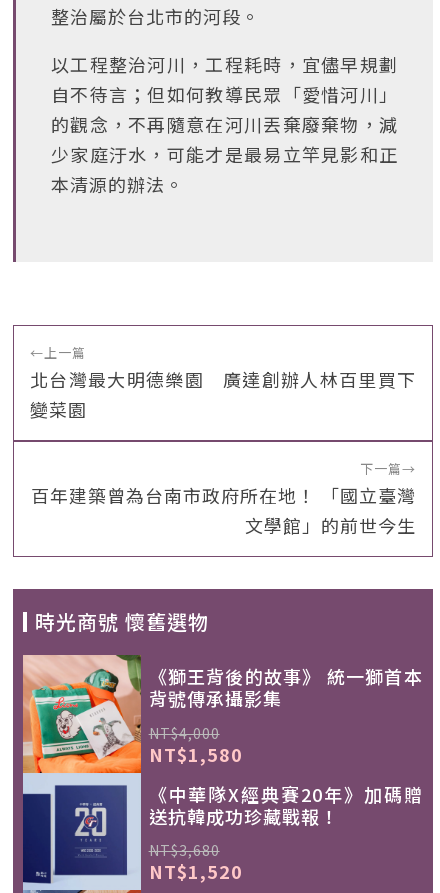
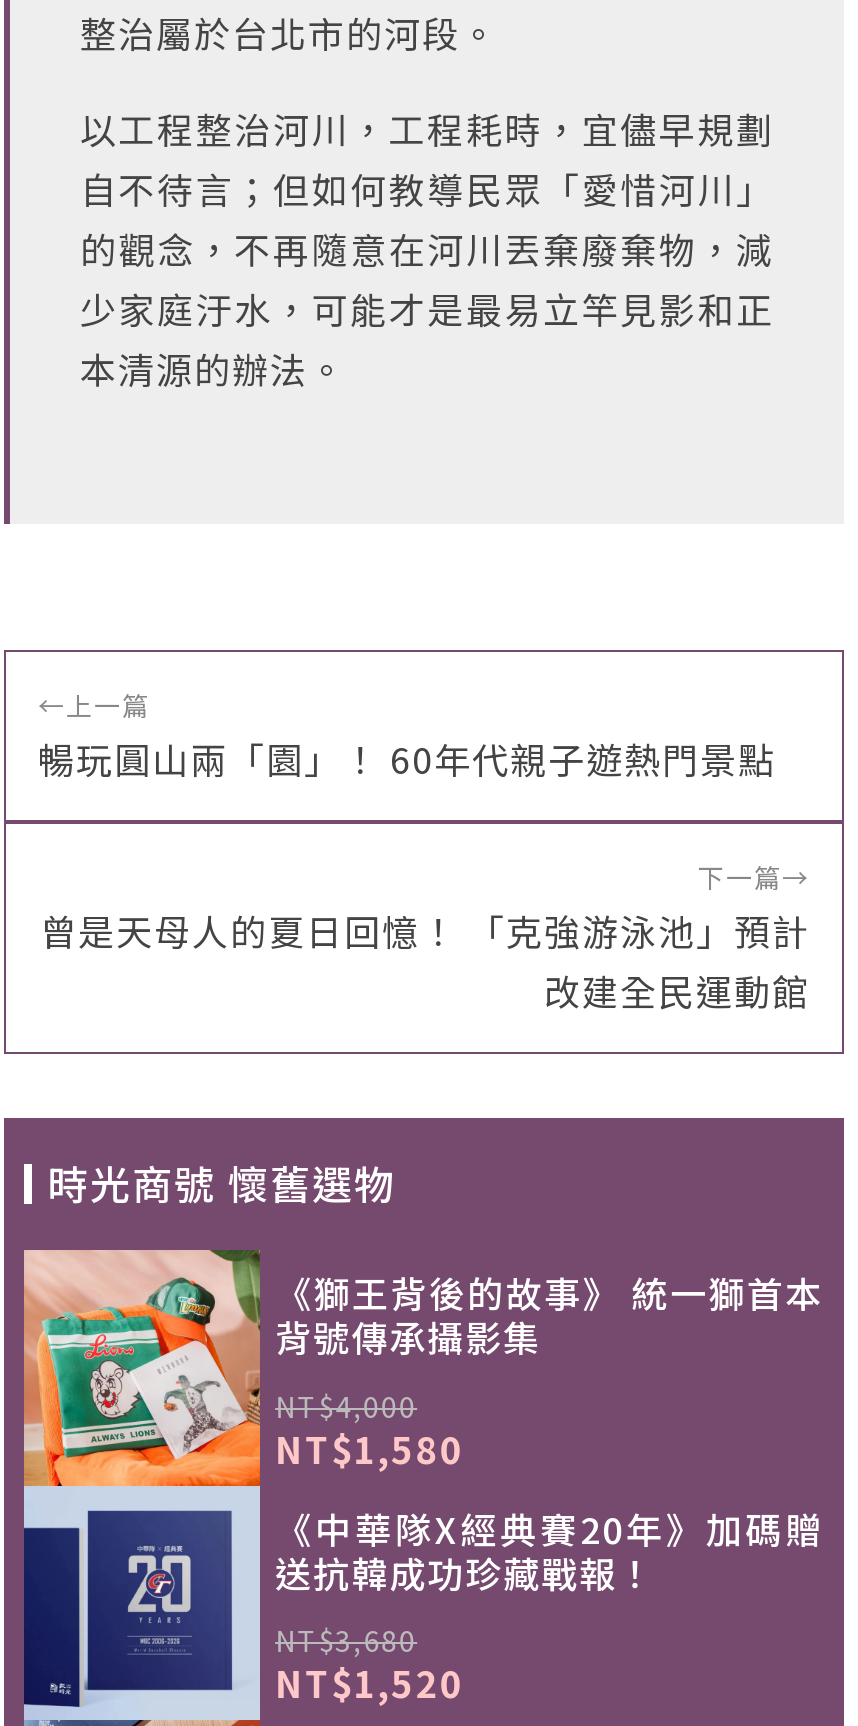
- 北台灣最大明德樂園 廣達創辦人林百里買下
- 變菜園
+ 暢玩圓山兩「園」！ 60年代親子遊熱門景點

- 百年建築曾為台南市政府所在地！ 「國立臺灣
- 文學館」的前世今生
+ 曾是天母人的夏日回憶！ 「克強游泳池」預計
+ 改建全民運動館
